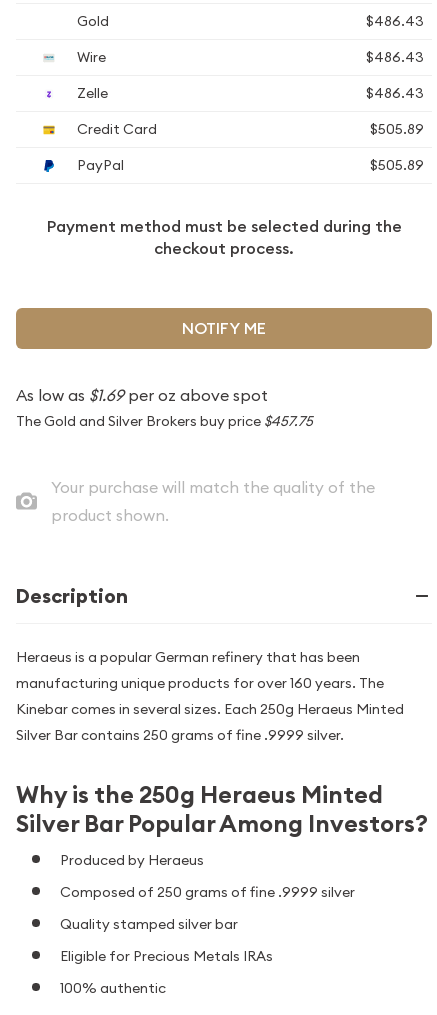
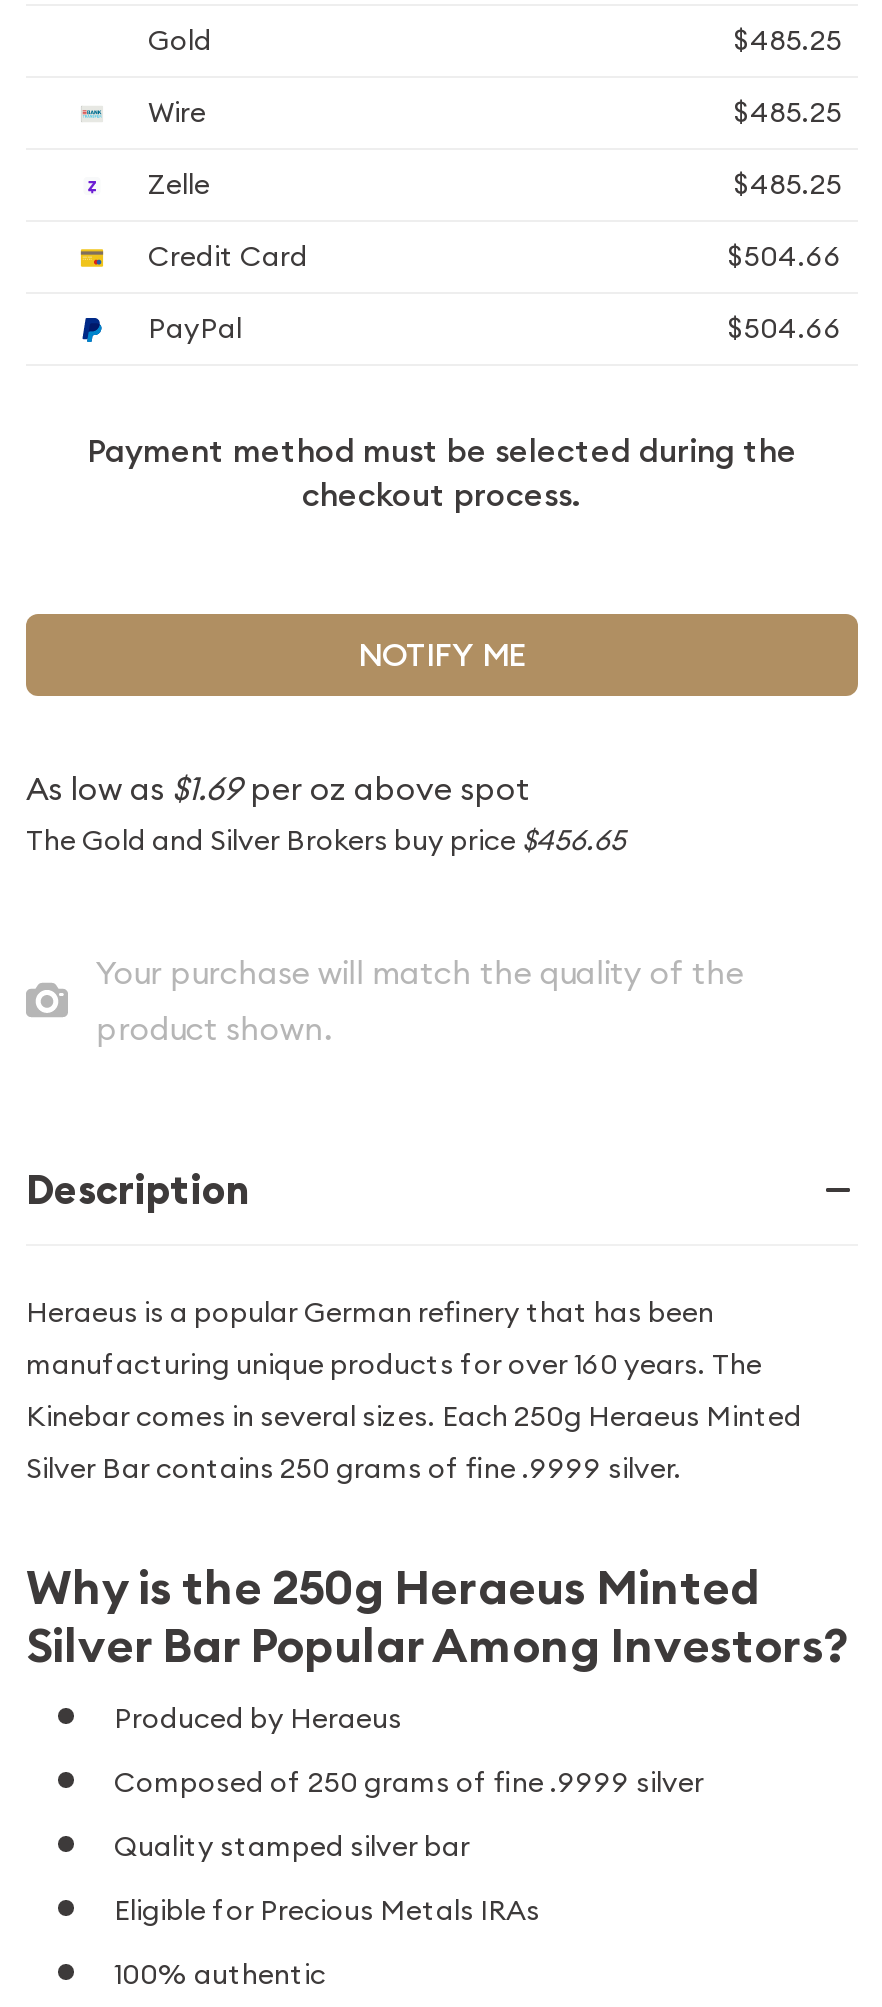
- $486.43
+ $485.25

- $486.43
+ $485.25

- $486.43
+ $485.25

- $505.89
+ $504.66

- $505.89
+ $504.66

- The Gold and Silver Brokers buy price $457.75
+ The Gold and Silver Brokers buy price $456.65
